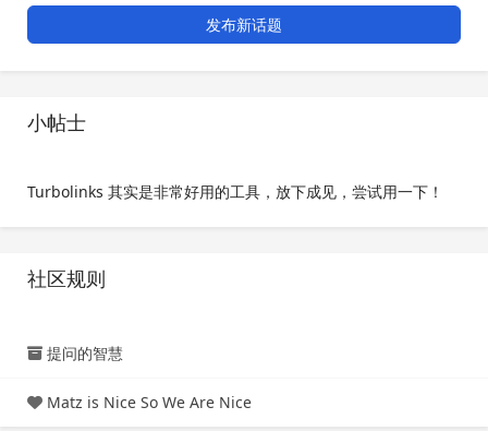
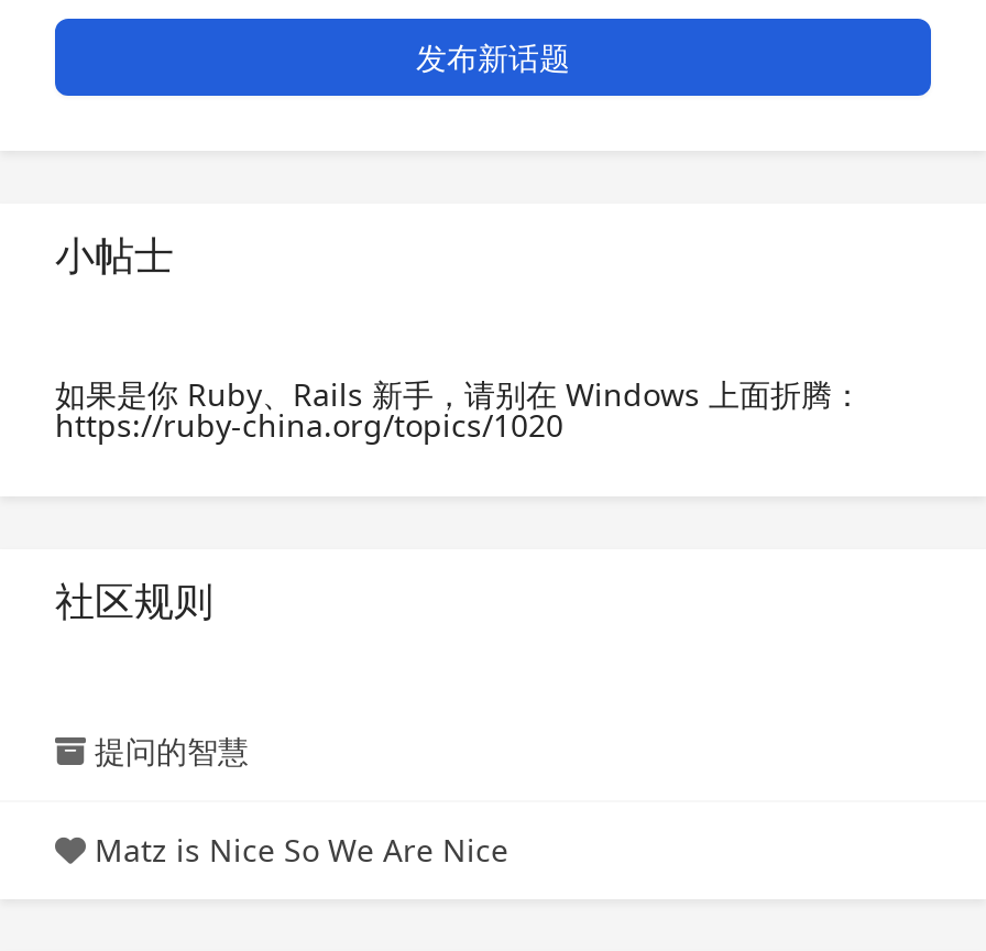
- Turbolinks 其实是非常好用的工具，放下成见，尝试用一下！
+ 如果是你 Ruby、Rails 新手，请别在 Windows 上面折腾：
+ https://ruby-china.org/topics/1020
